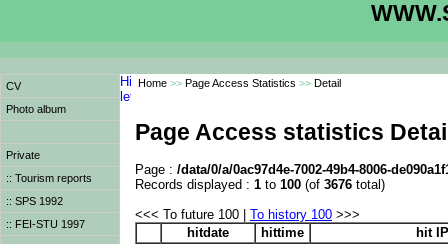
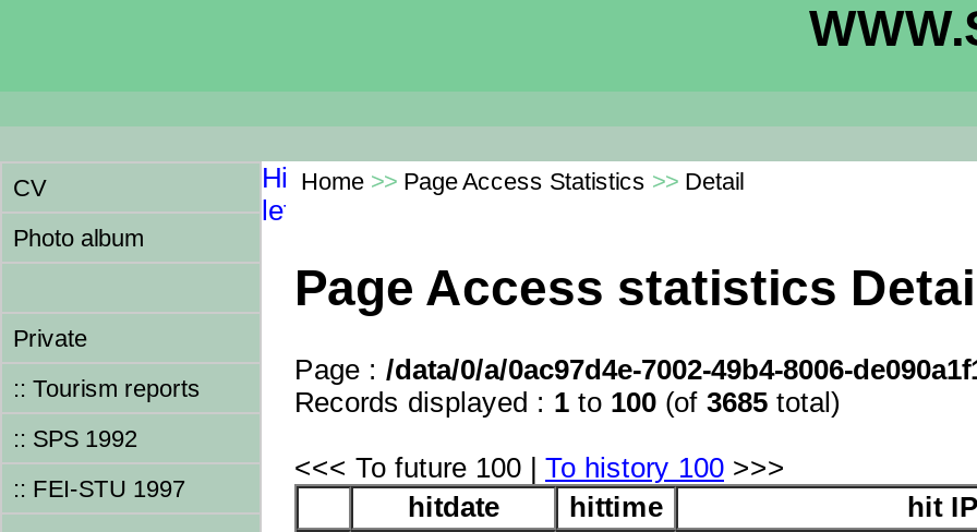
- Records displayed : 1 to 100 (of 3676 total)
+ Records displayed : 1 to 100 (of 3685 total)
